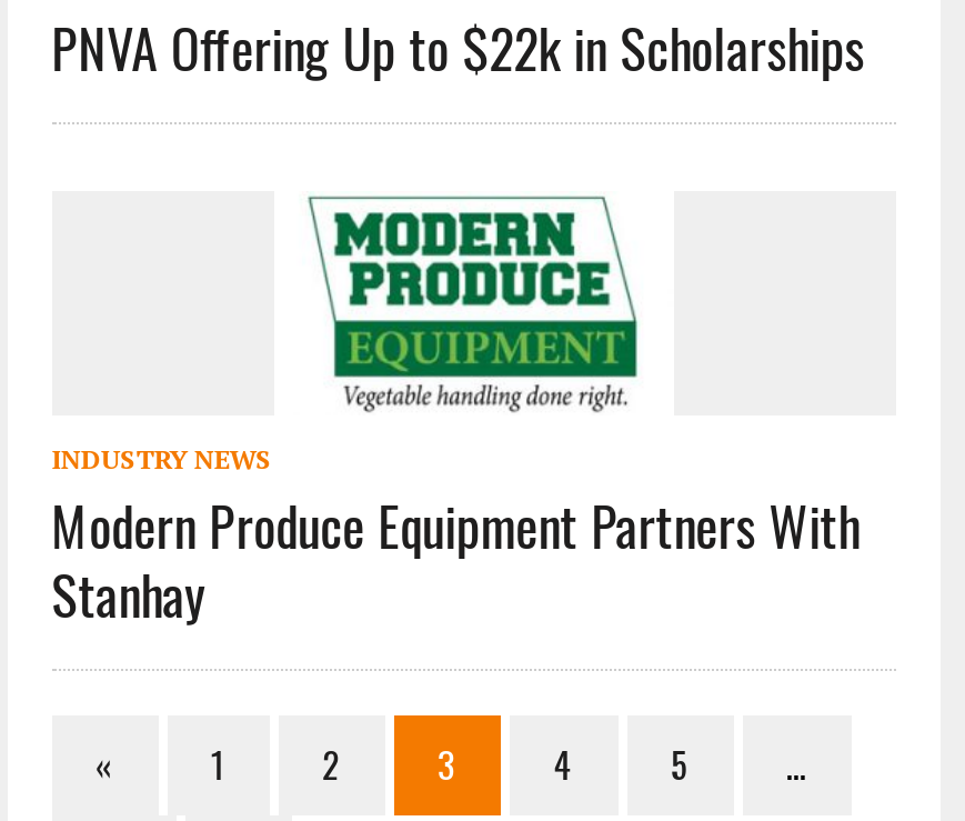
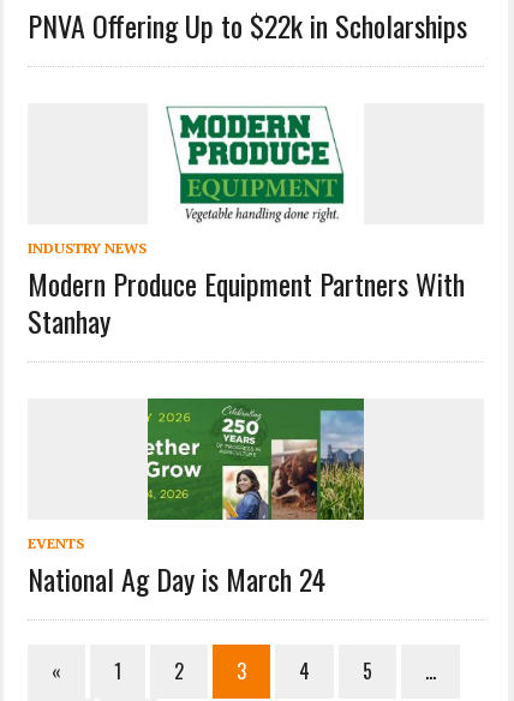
+ [image]
+ EVENTS
+ National Ag Day is March 24
